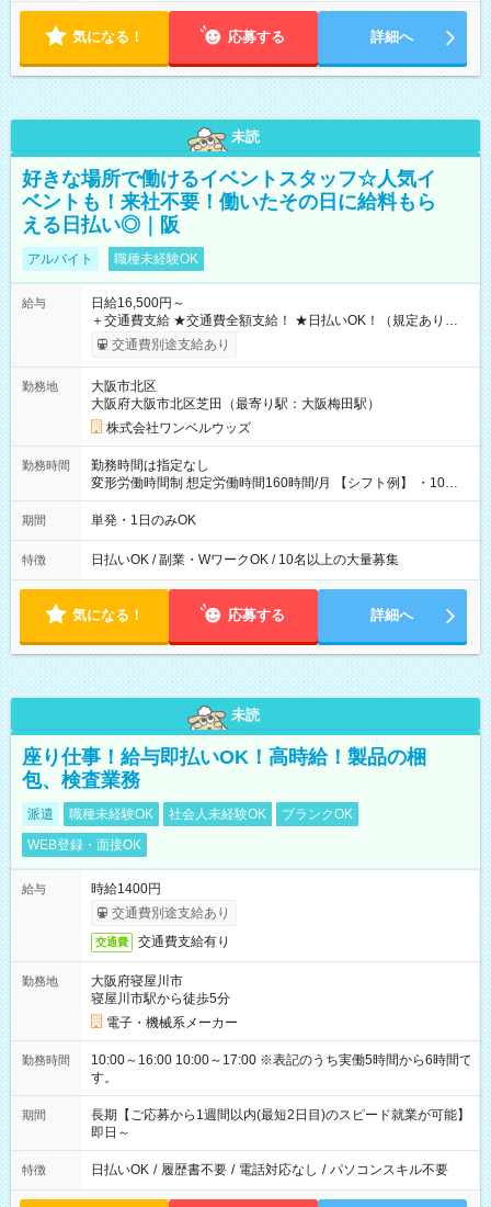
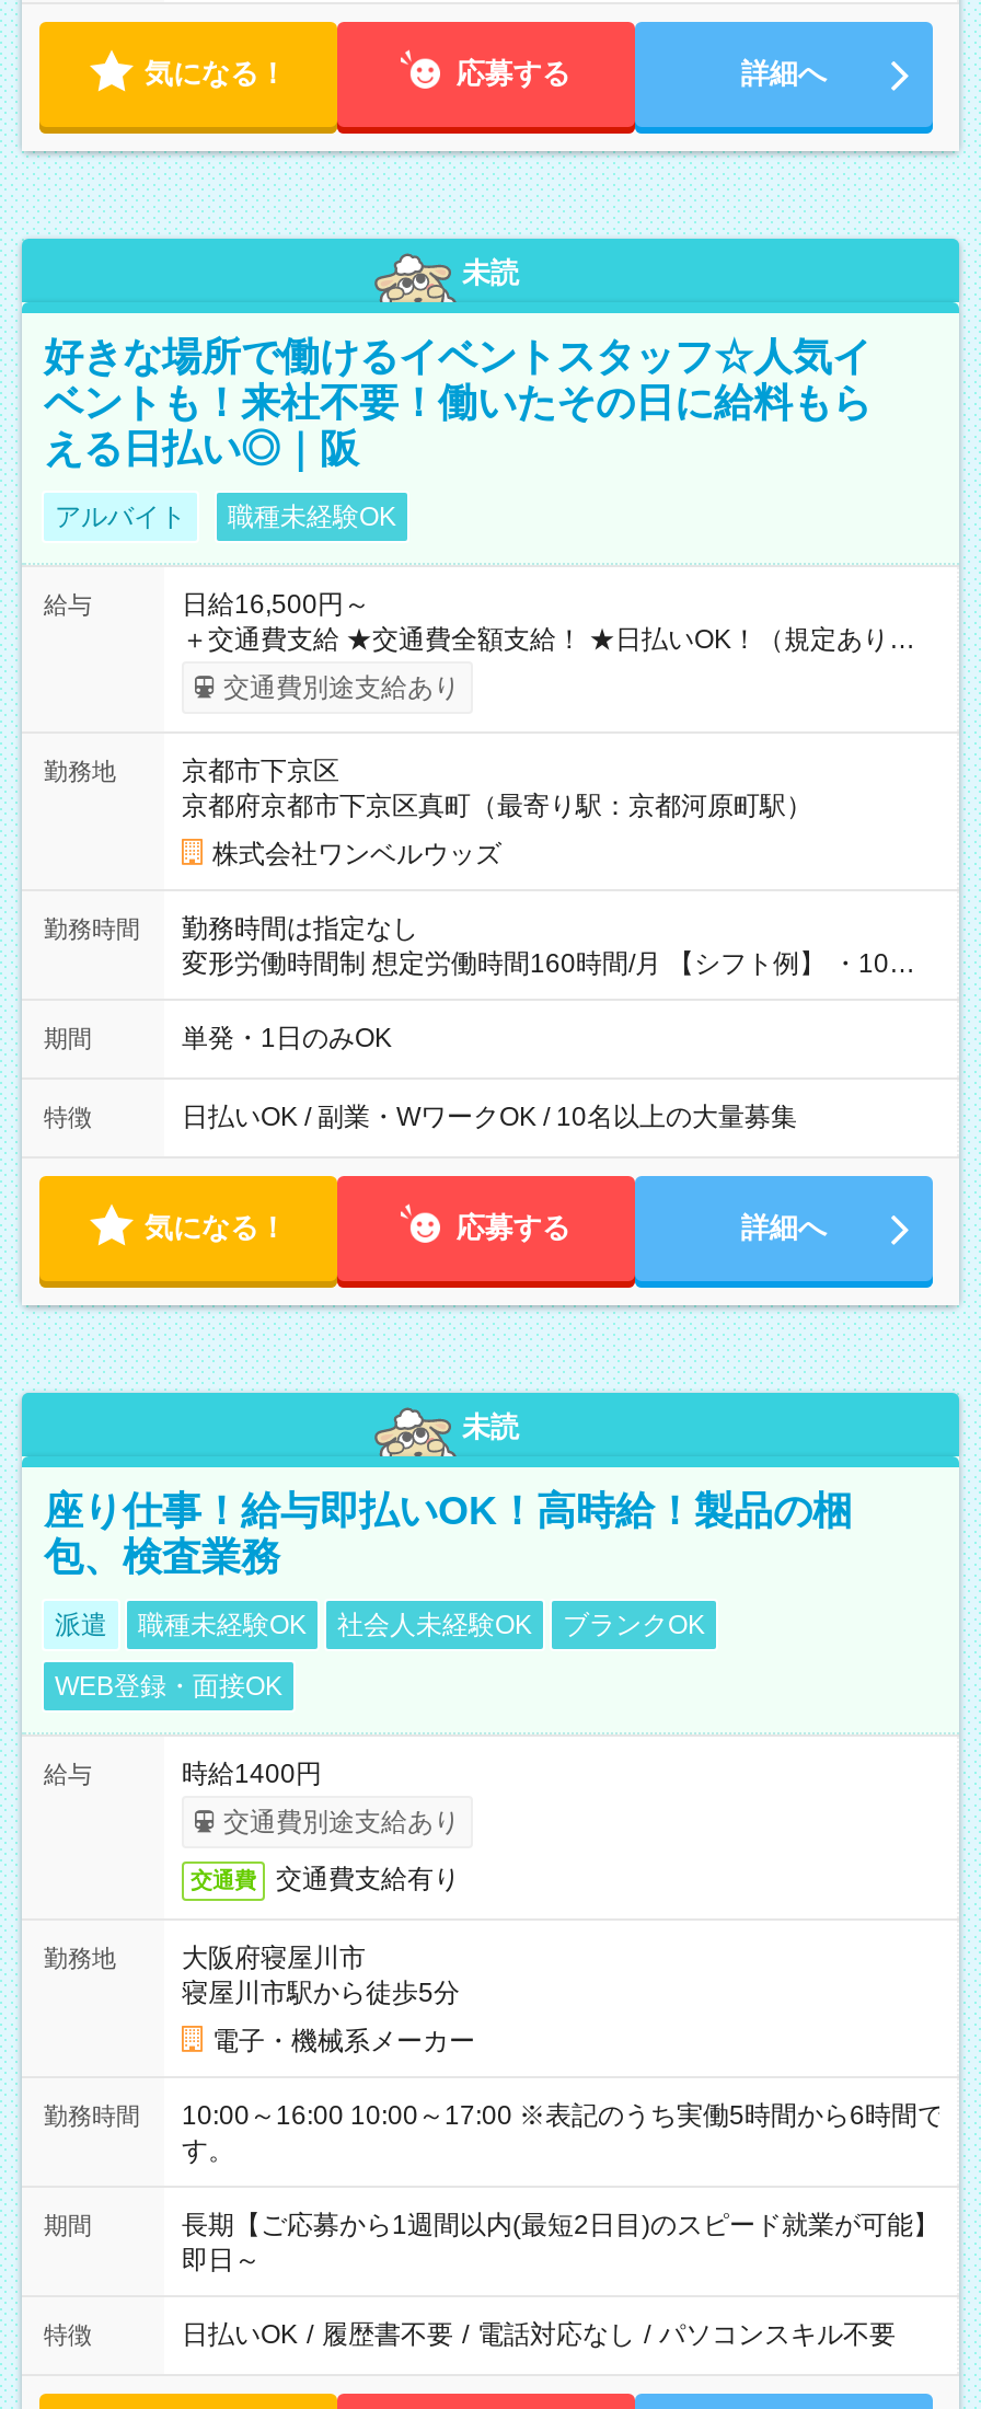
- 大阪市北区
- 大阪府大阪市北区芝田（最寄り駅：大阪梅田駅）
+ 京都市下京区
+ 京都府京都市下京区真町（最寄り駅：京都河原町駅）
